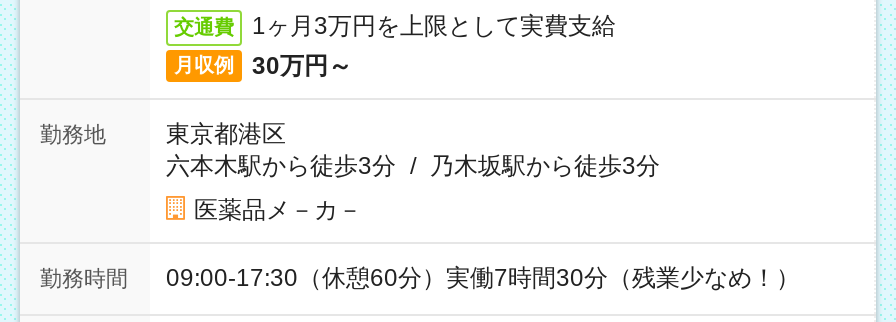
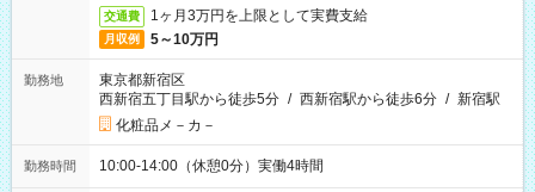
- 月収例 30万円～
+ 月収例 5～10万円

- 東京都港区
- 六本木駅から徒歩3分 / 乃木坂駅から徒歩3分
+ 東京都新宿区
+ 西新宿五丁目駅から徒歩5分 / 西新宿駅から徒歩6分 / 新宿駅

- 医薬品メ－カ－
+ 化粧品メ－カ－

- 09:00-17:30（休憩60分）実働7時間30分（残業少なめ！）
+ 10:00-14:00（休憩0分）実働4時間
